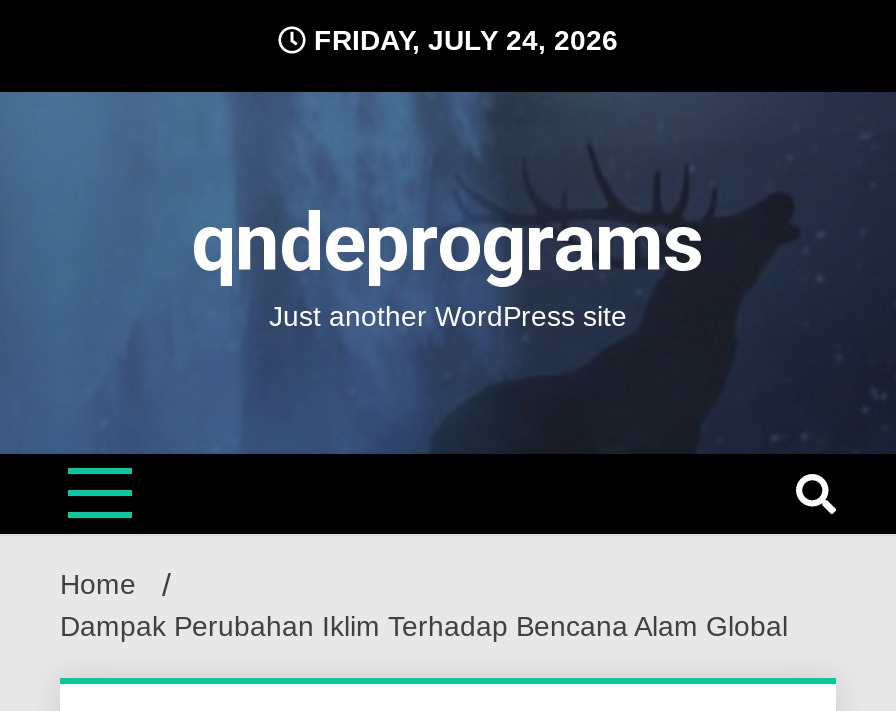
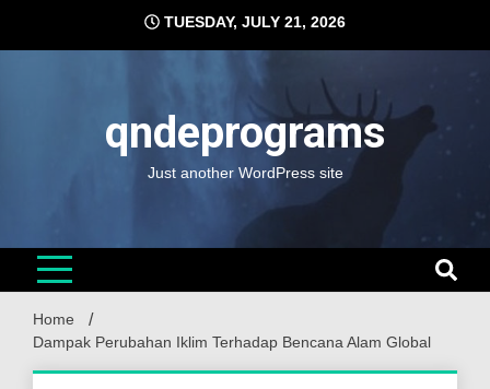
- FRIDAY, JULY 24, 2026
+ TUESDAY, JULY 21, 2026
